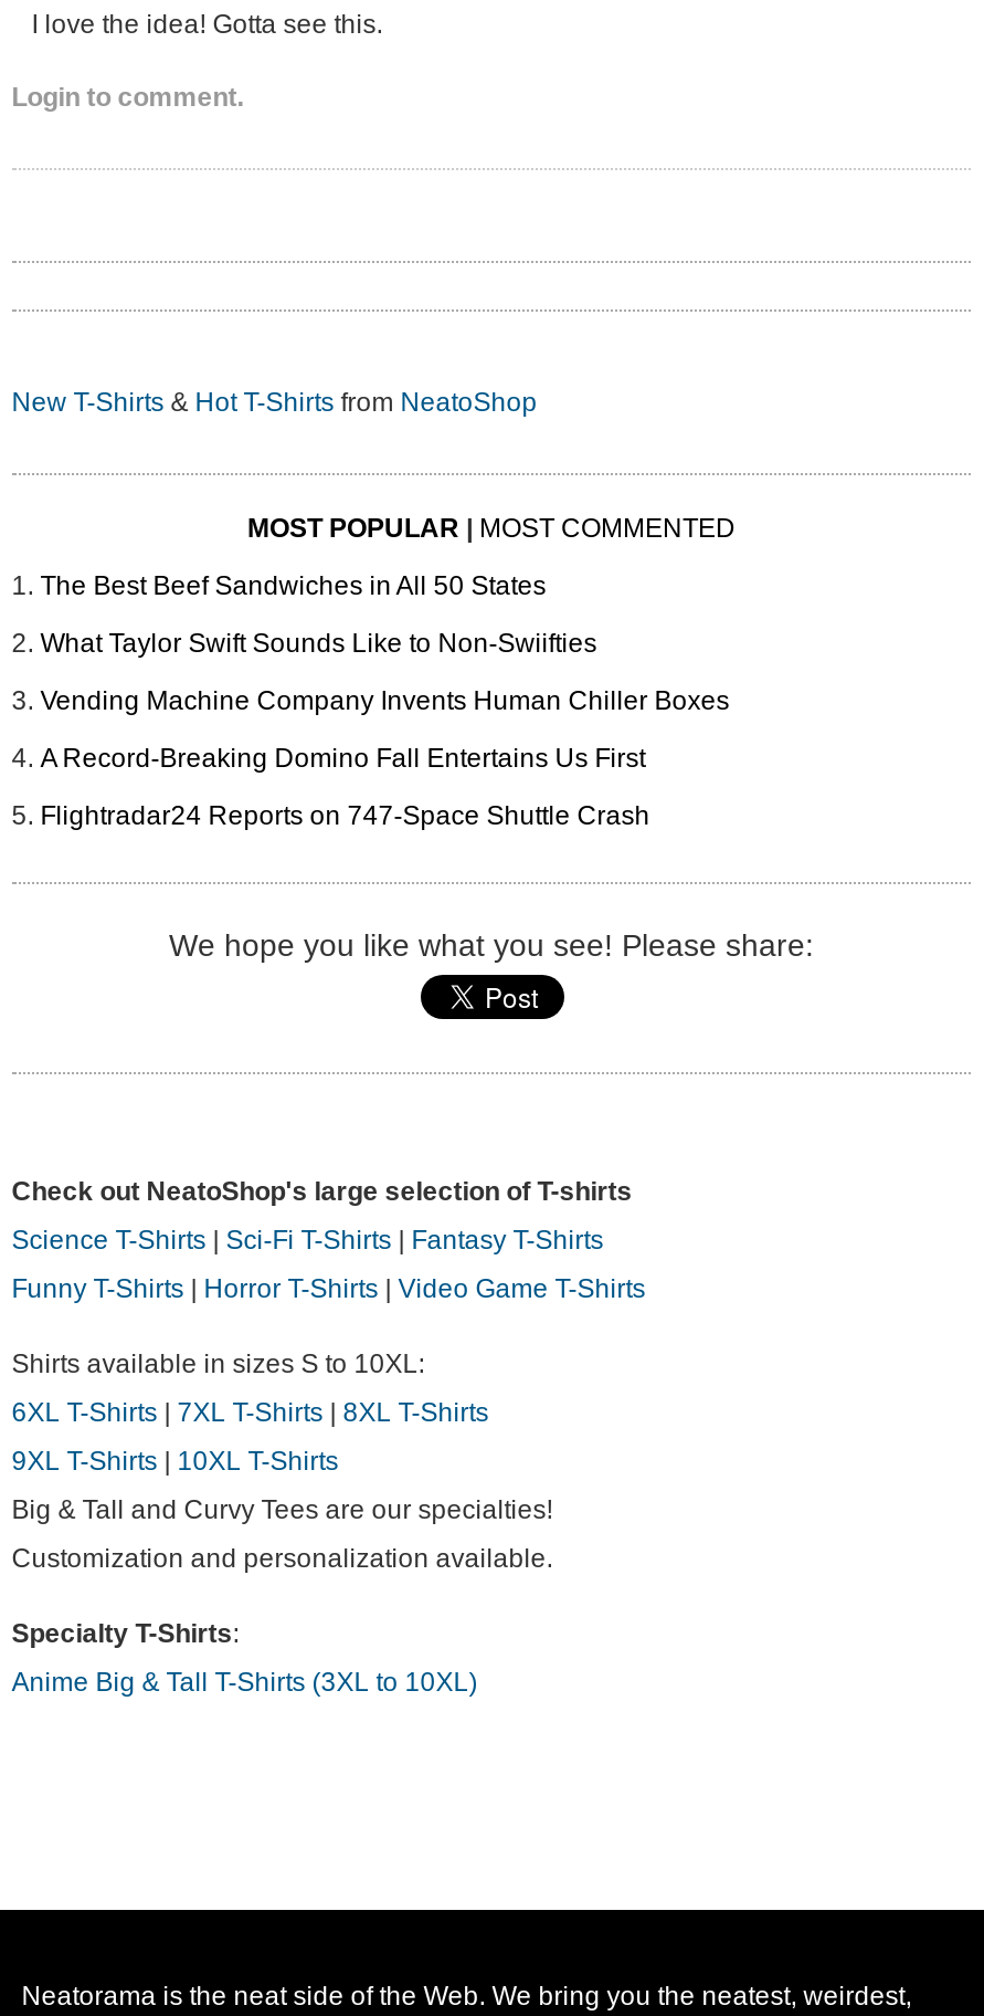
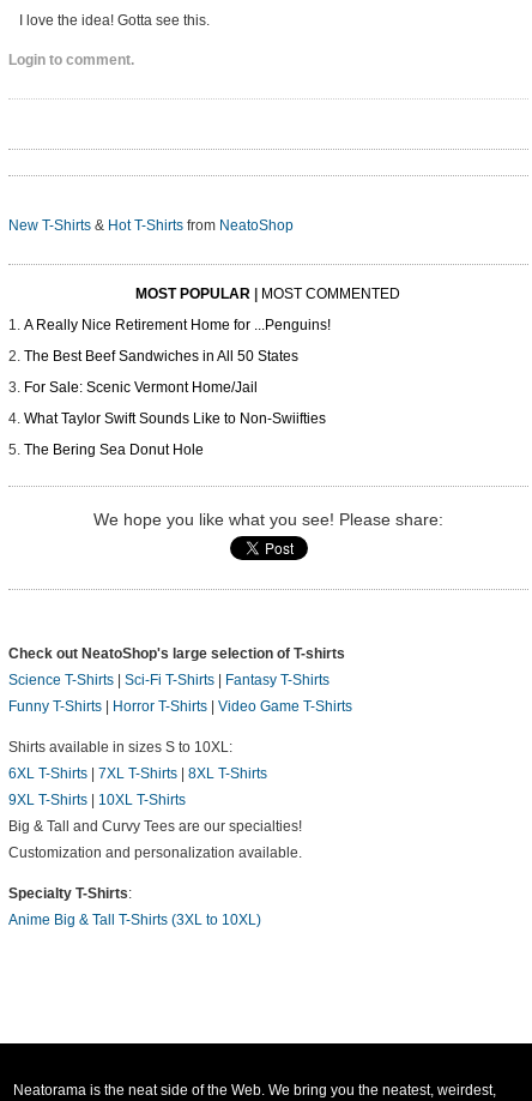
+ A Really Nice Retirement Home for ...Penguins!

moved down: The Best Beef Sandwiches in All 50 States

+ For Sale: Scenic Vermont Home/Jail

moved down: What Taylor Swift Sounds Like to Non-Swiifties

- Vending Machine Company Invents Human Chiller Boxes
- A Record-Breaking Domino Fall Entertains Us First
- Flightradar24 Reports on 747-Space Shuttle Crash
+ The Bering Sea Donut Hole
